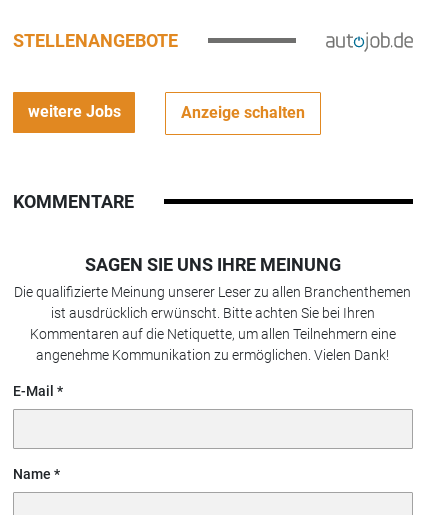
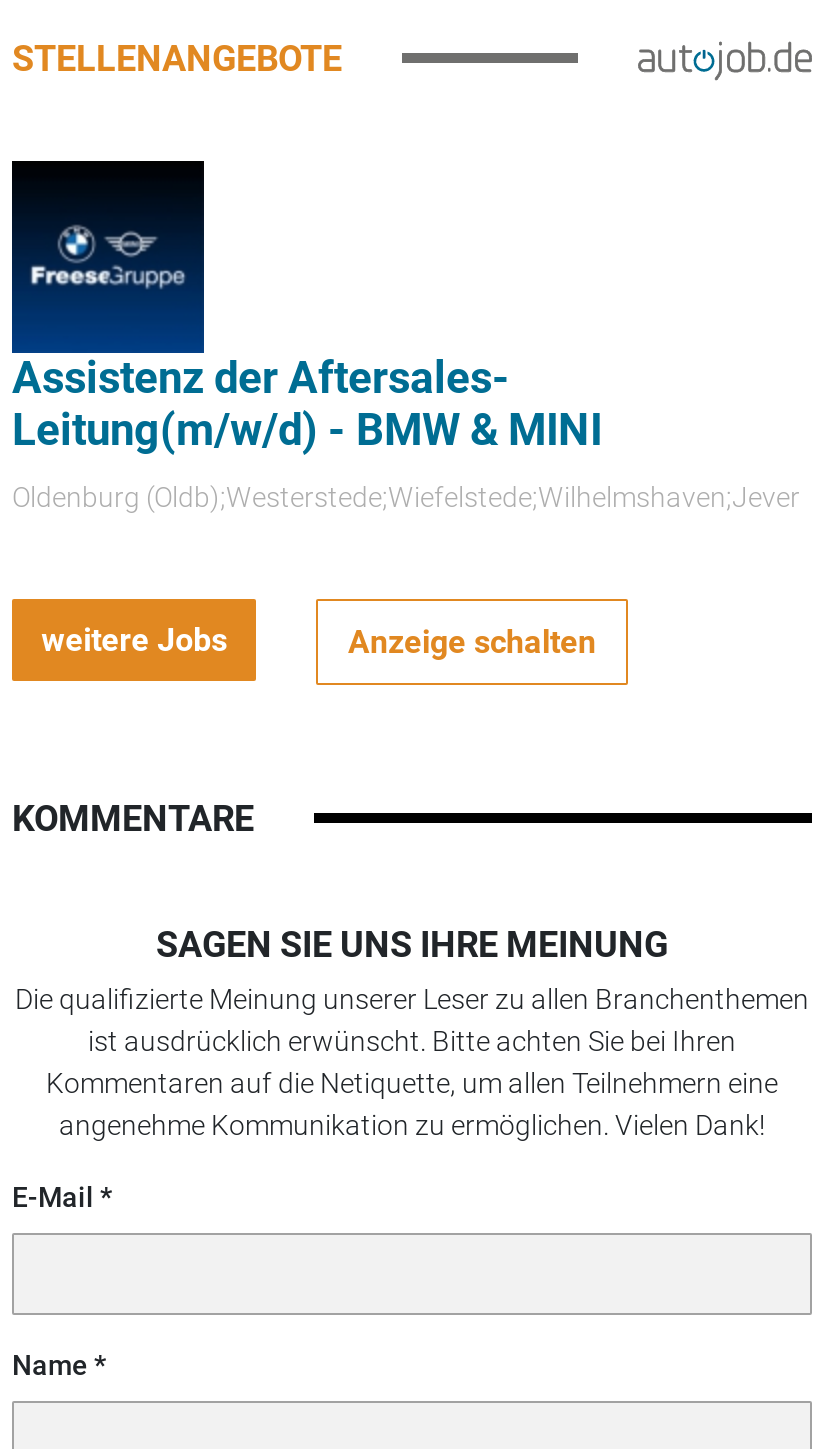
+ [image]
+ Assistenz der Aftersales-
+ Leitung(m/w/d) - BMW & MINI
+ Oldenburg (Oldb);Westerstede;Wiefelstede;Wilhelmshaven;Jever
